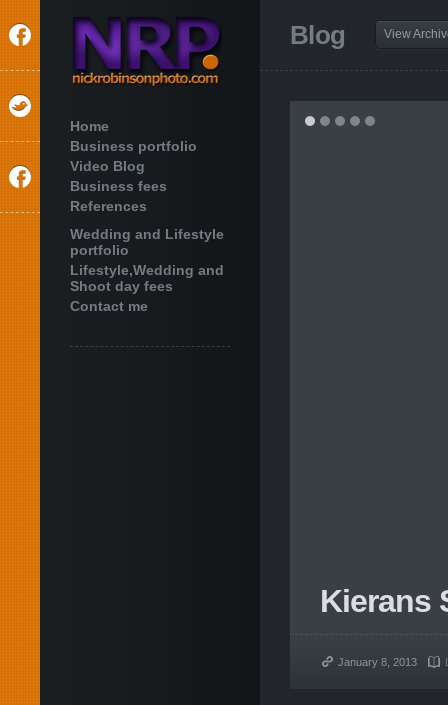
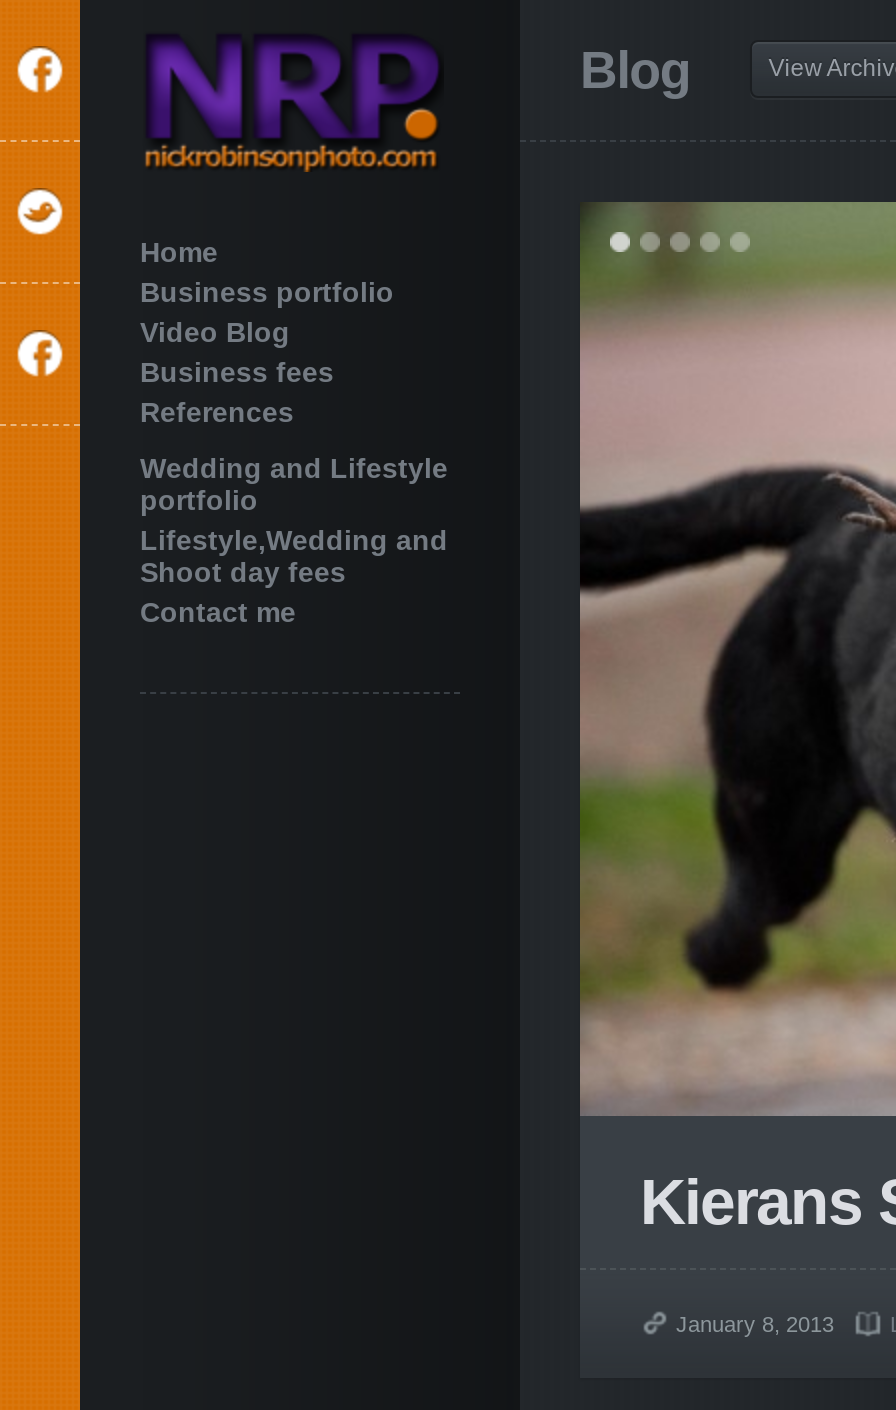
+ [image]
